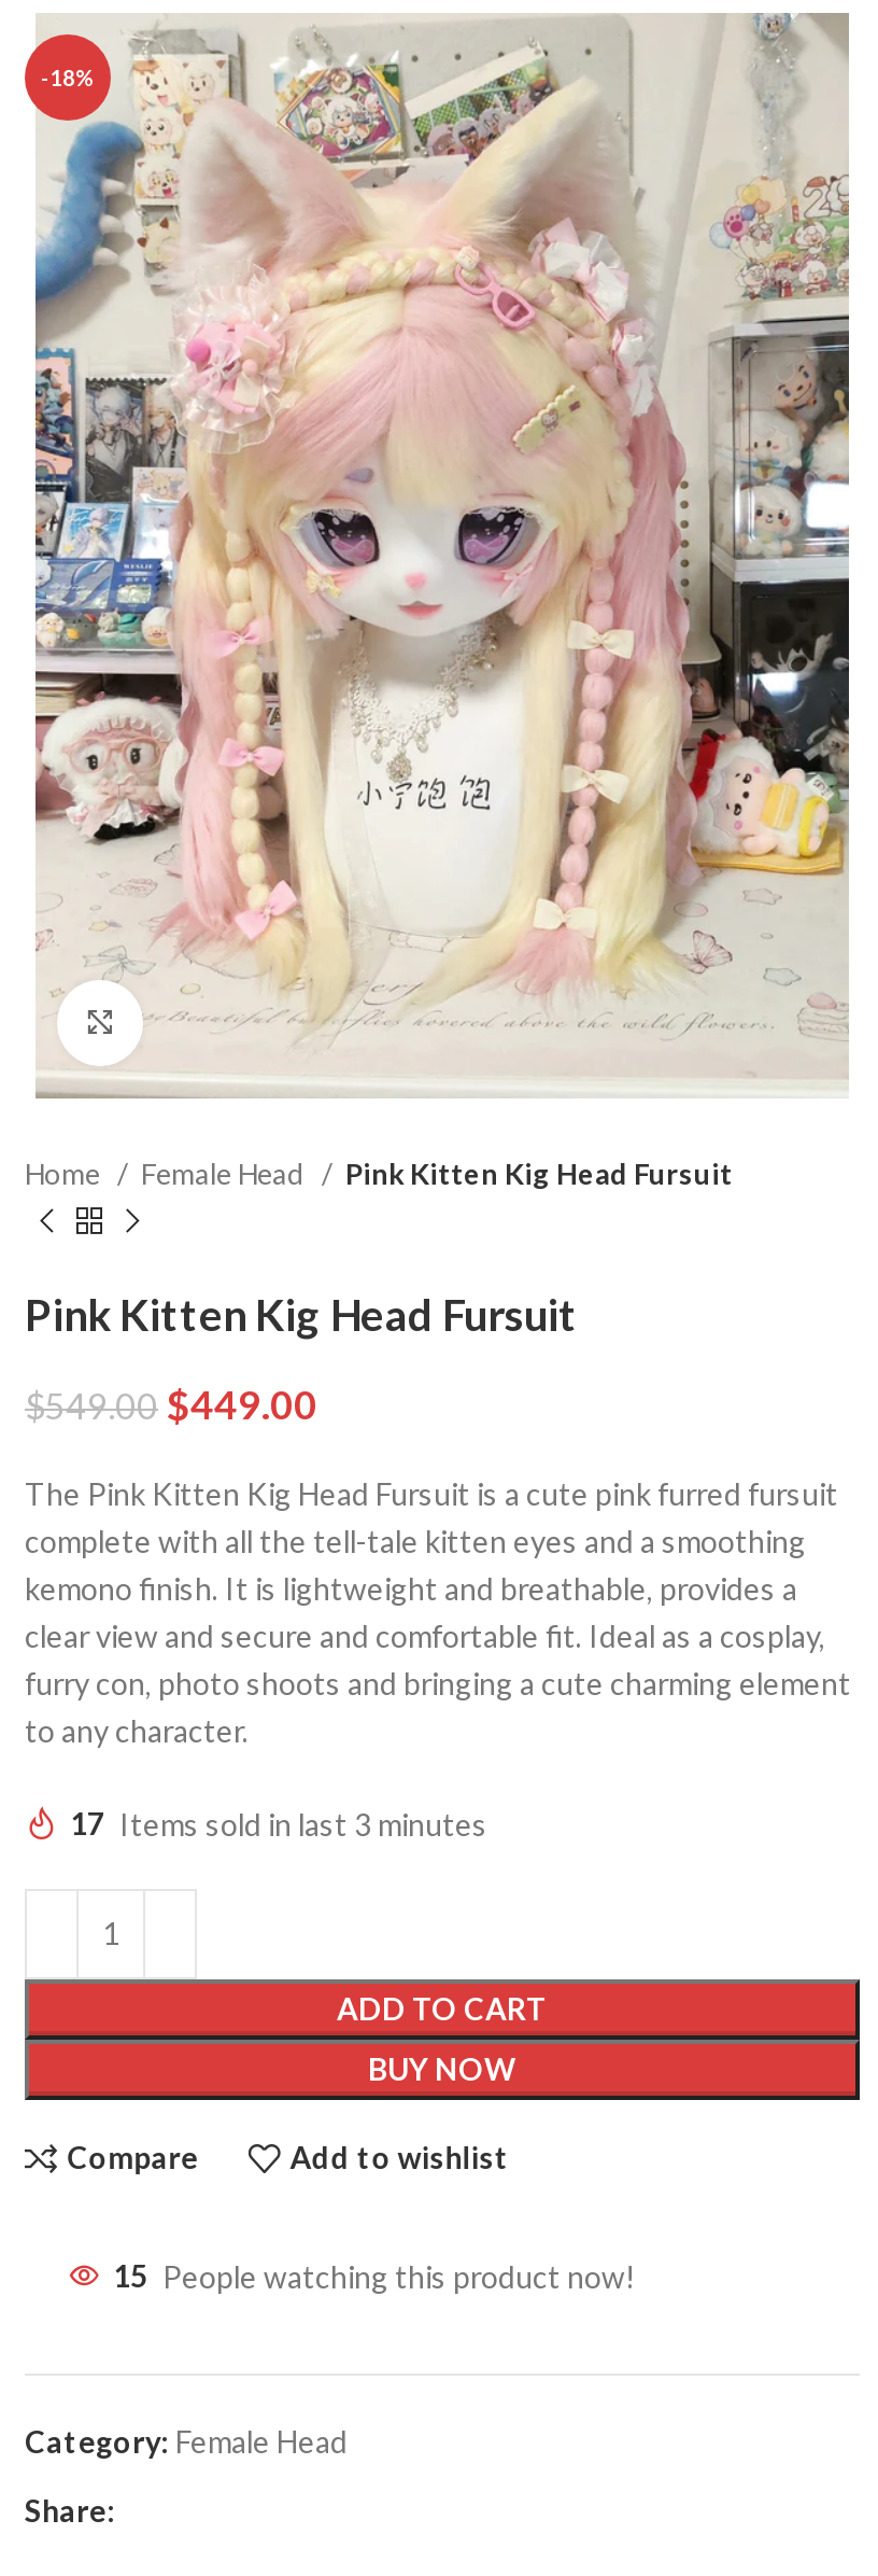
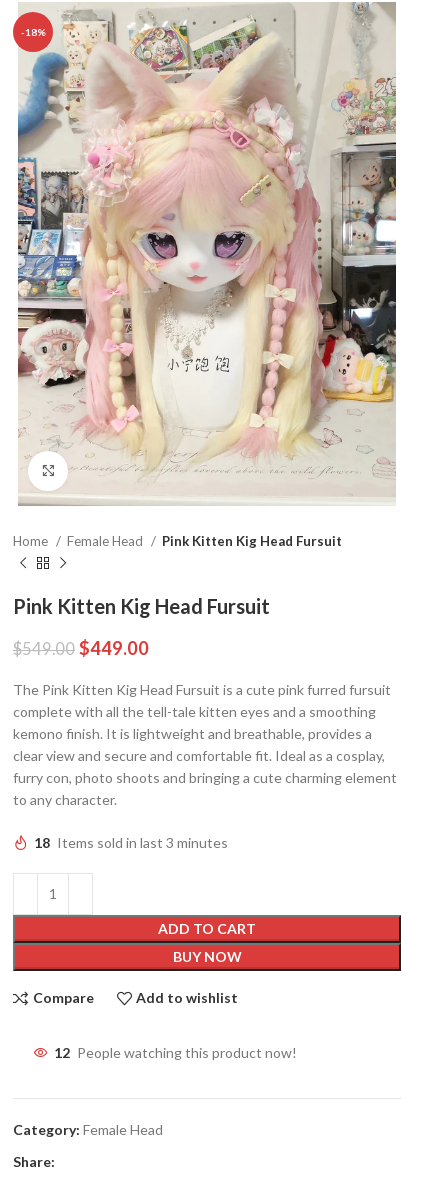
- 17 Items sold in last 3 minutes
+ 18 Items sold in last 3 minutes

- 15 People watching this product now!
+ 12 People watching this product now!
